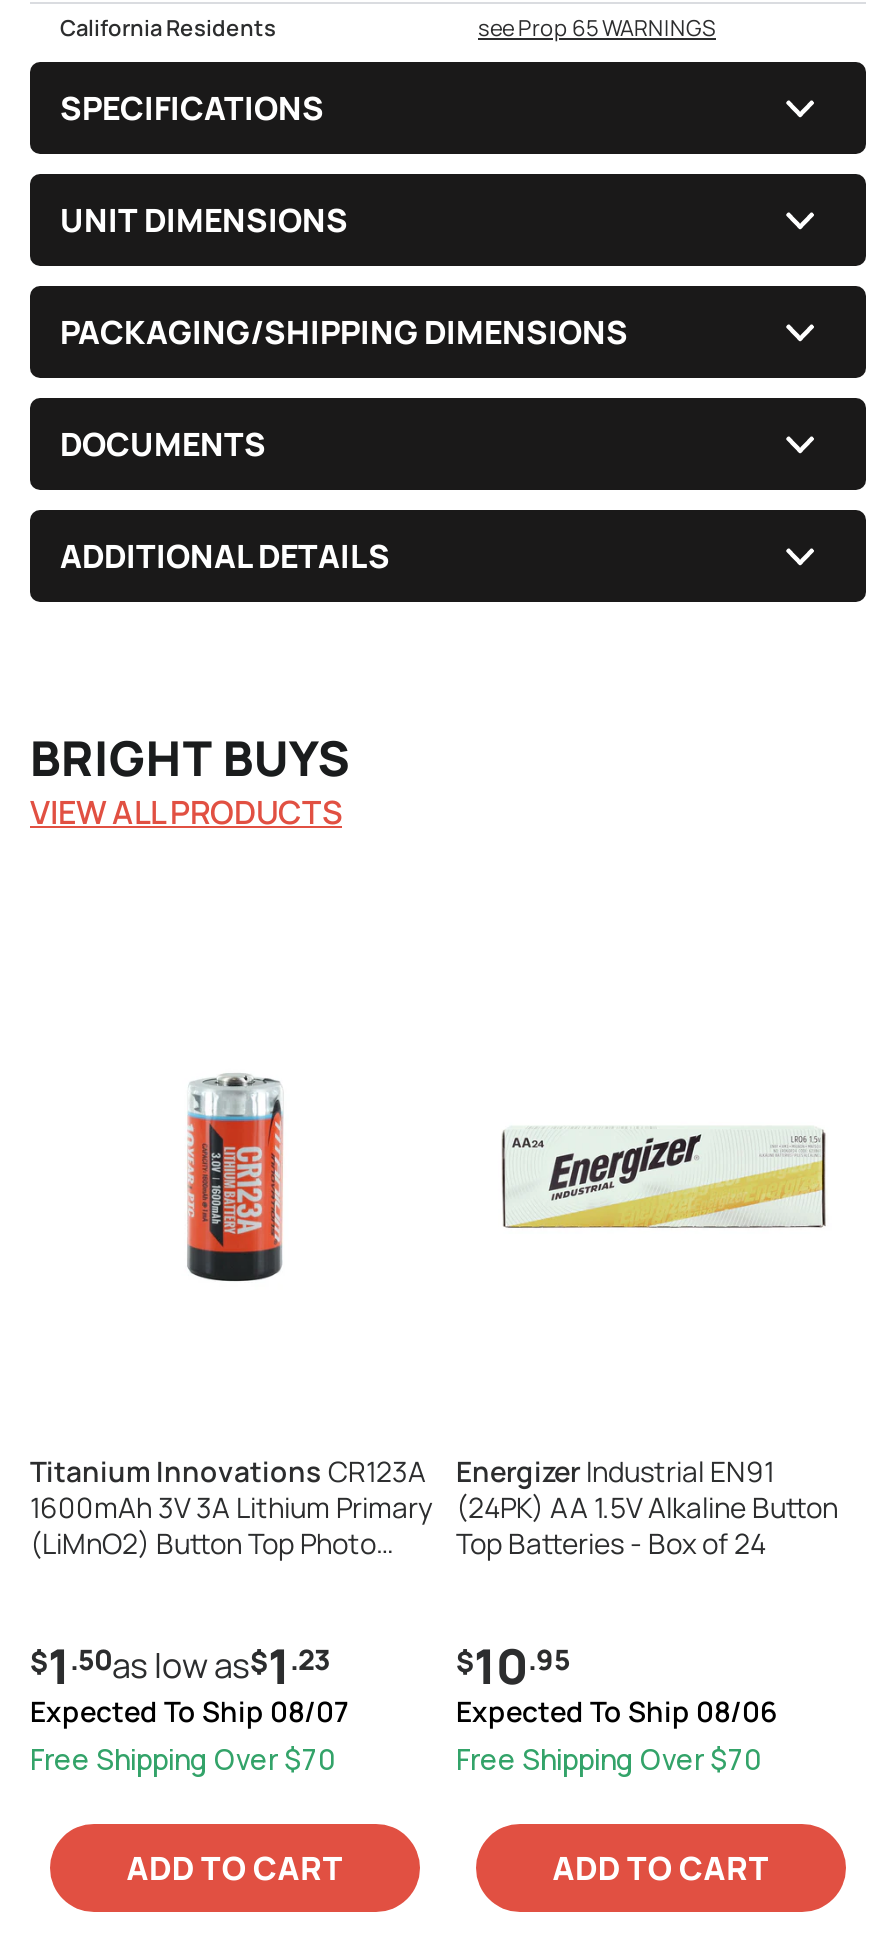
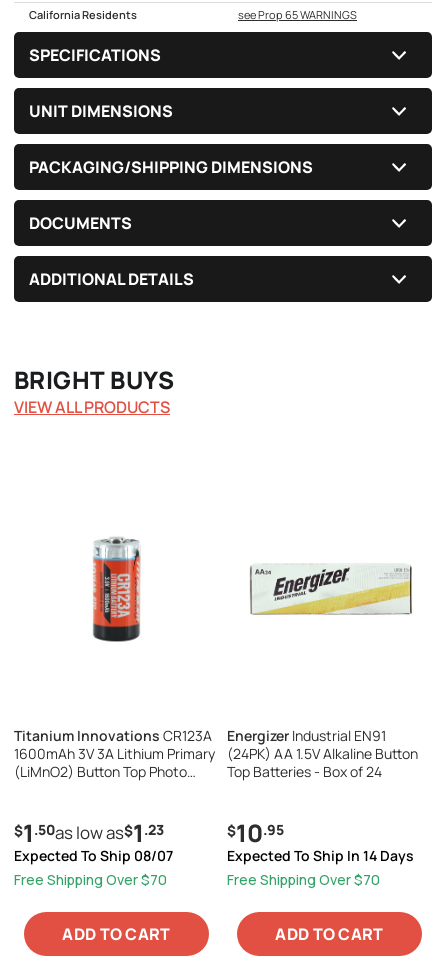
- Expected To Ship 08/06
+ Expected To Ship In 14 Days
